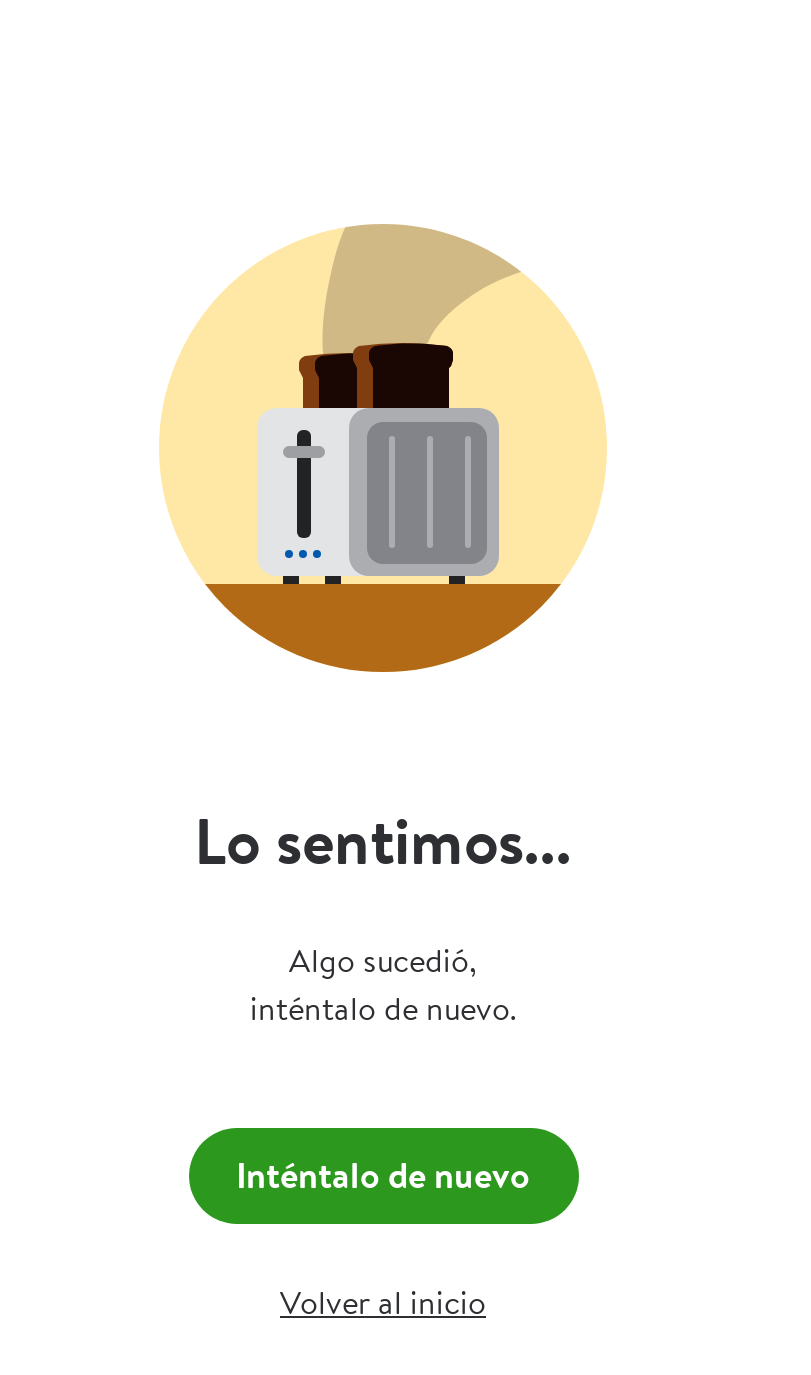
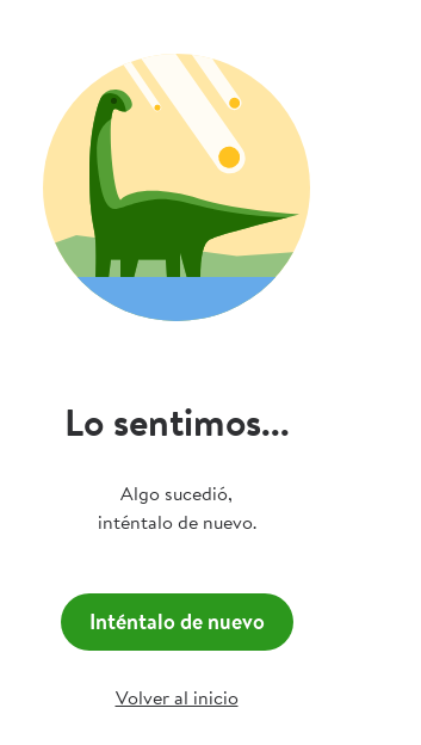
- [image]
+ [image]
